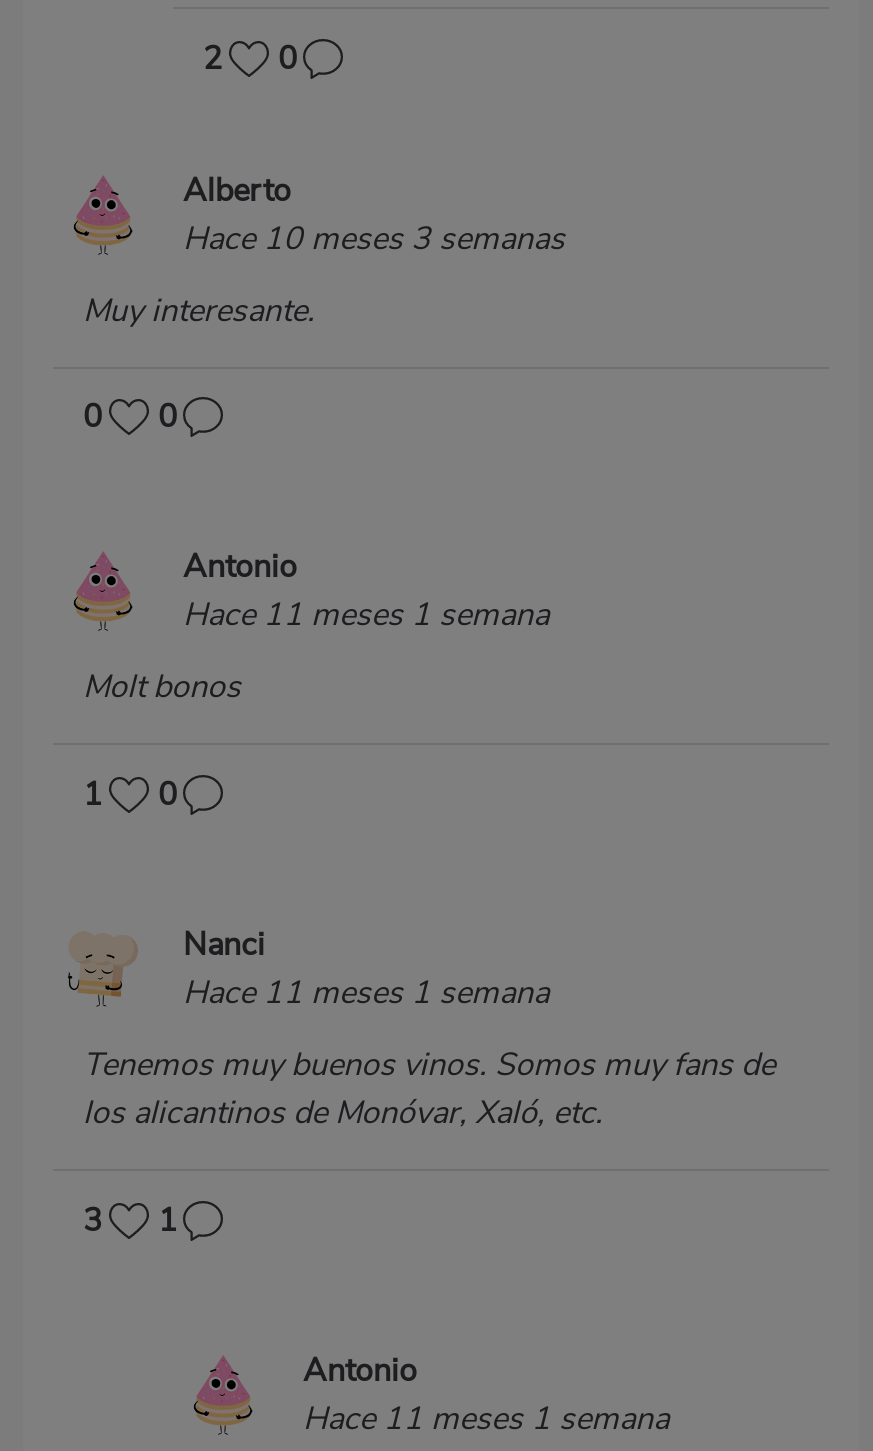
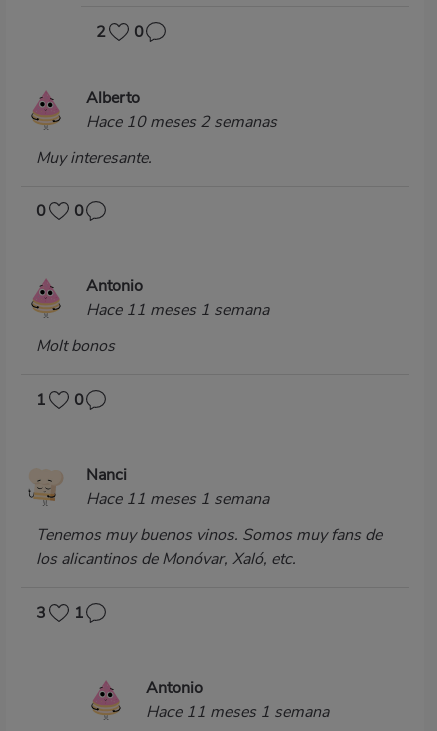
- Hace 10 meses 3 semanas
+ Hace 10 meses 2 semanas
